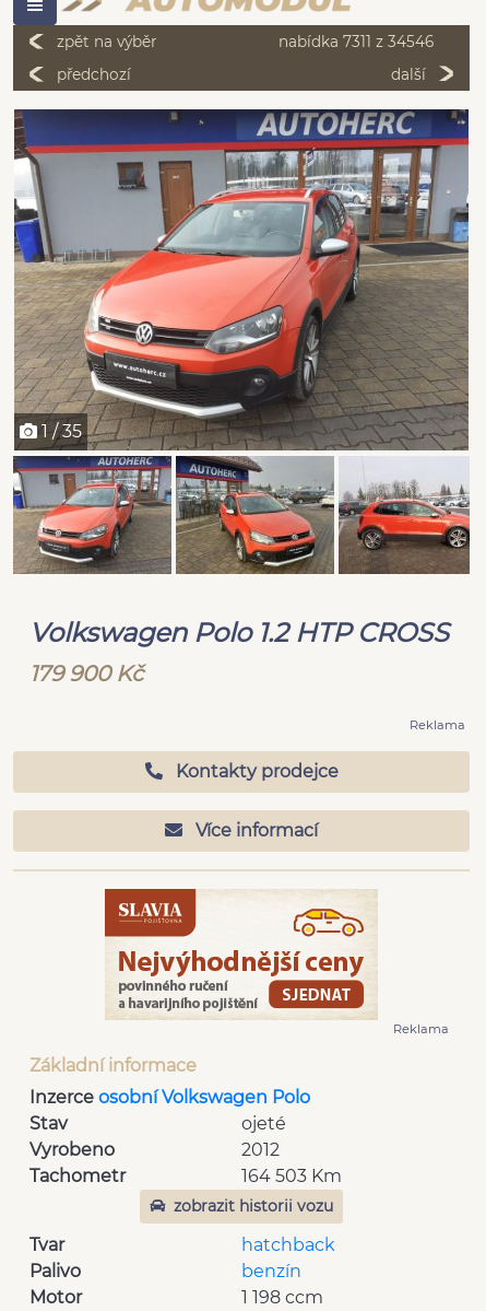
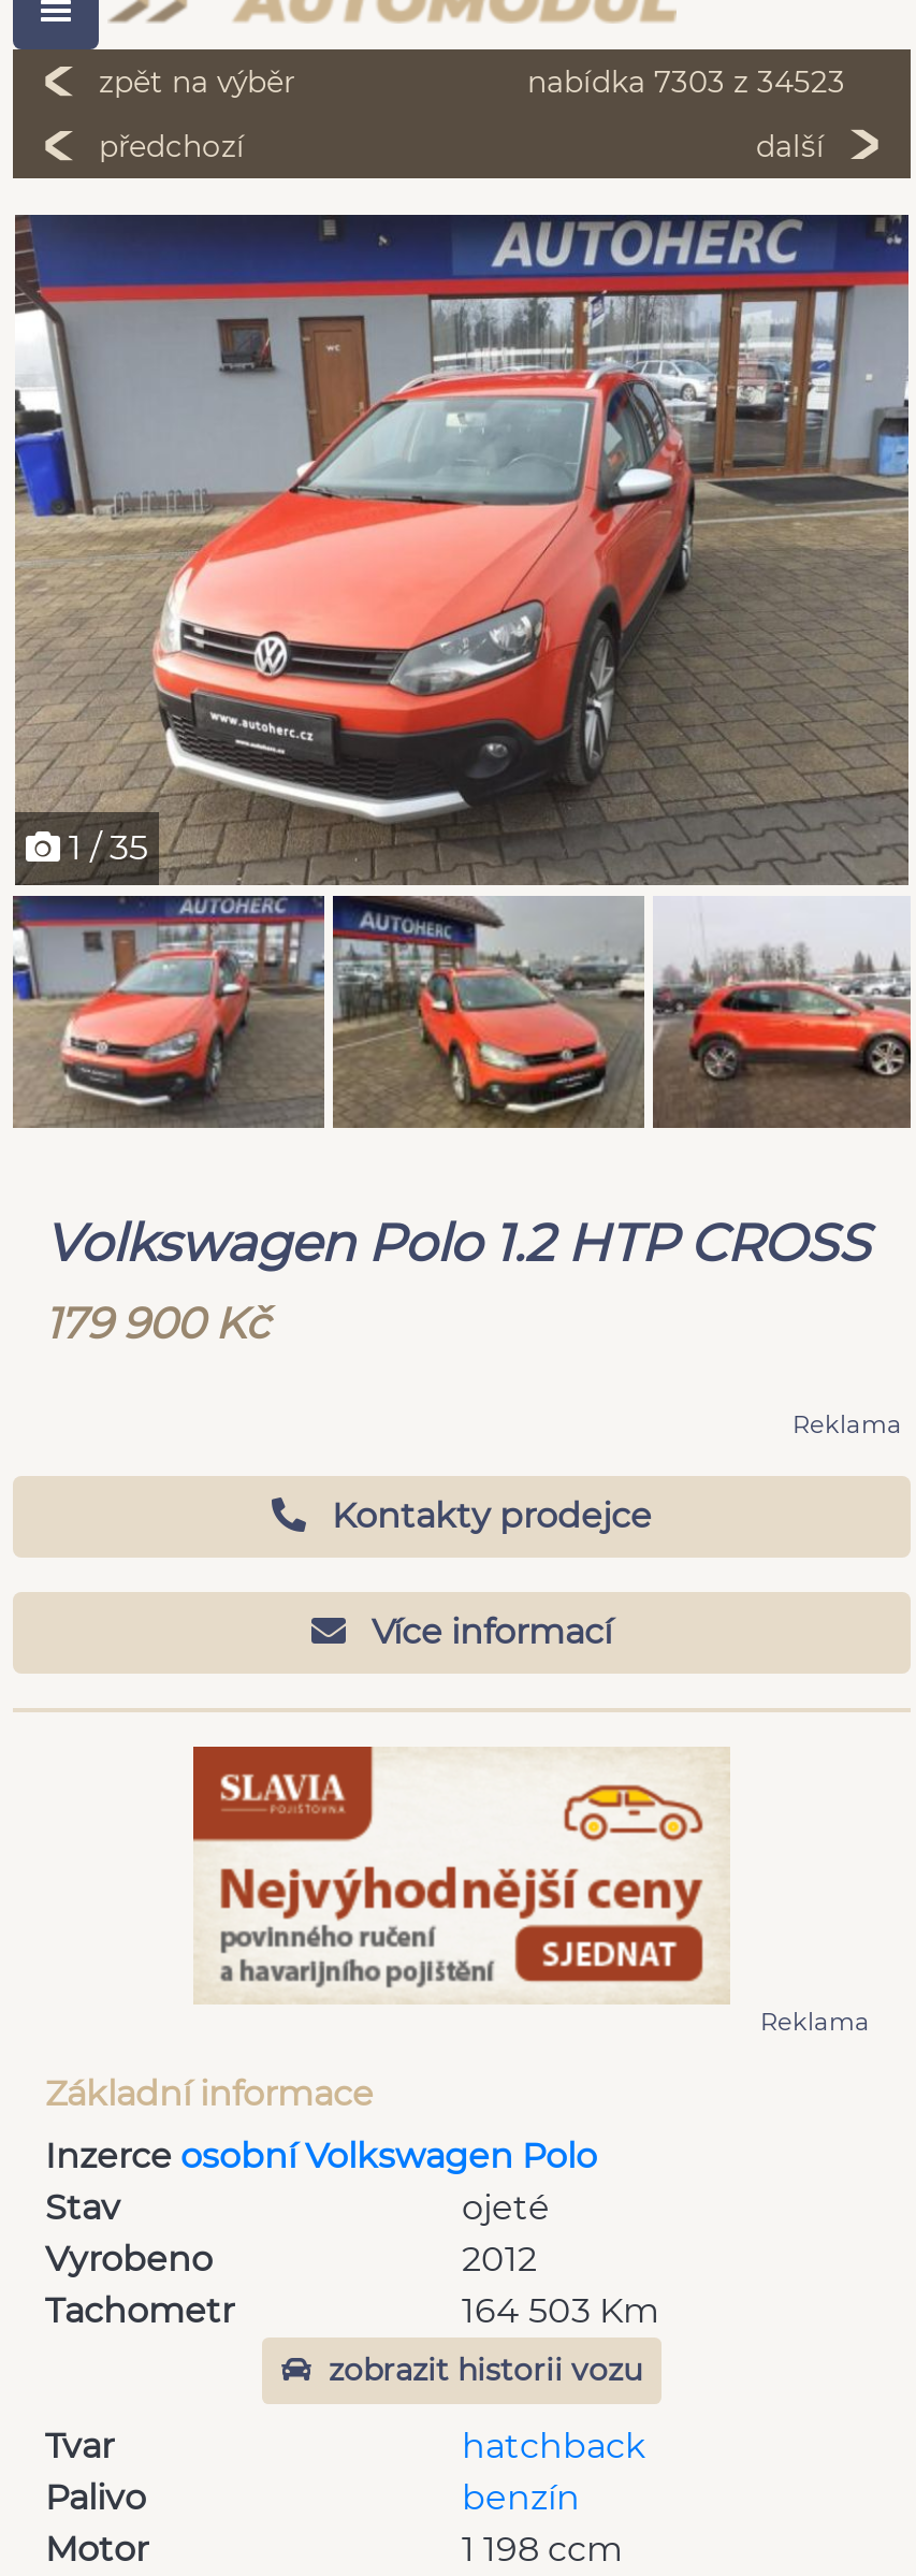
- nabídka 7311 z 34546
+ nabídka 7303 z 34523
